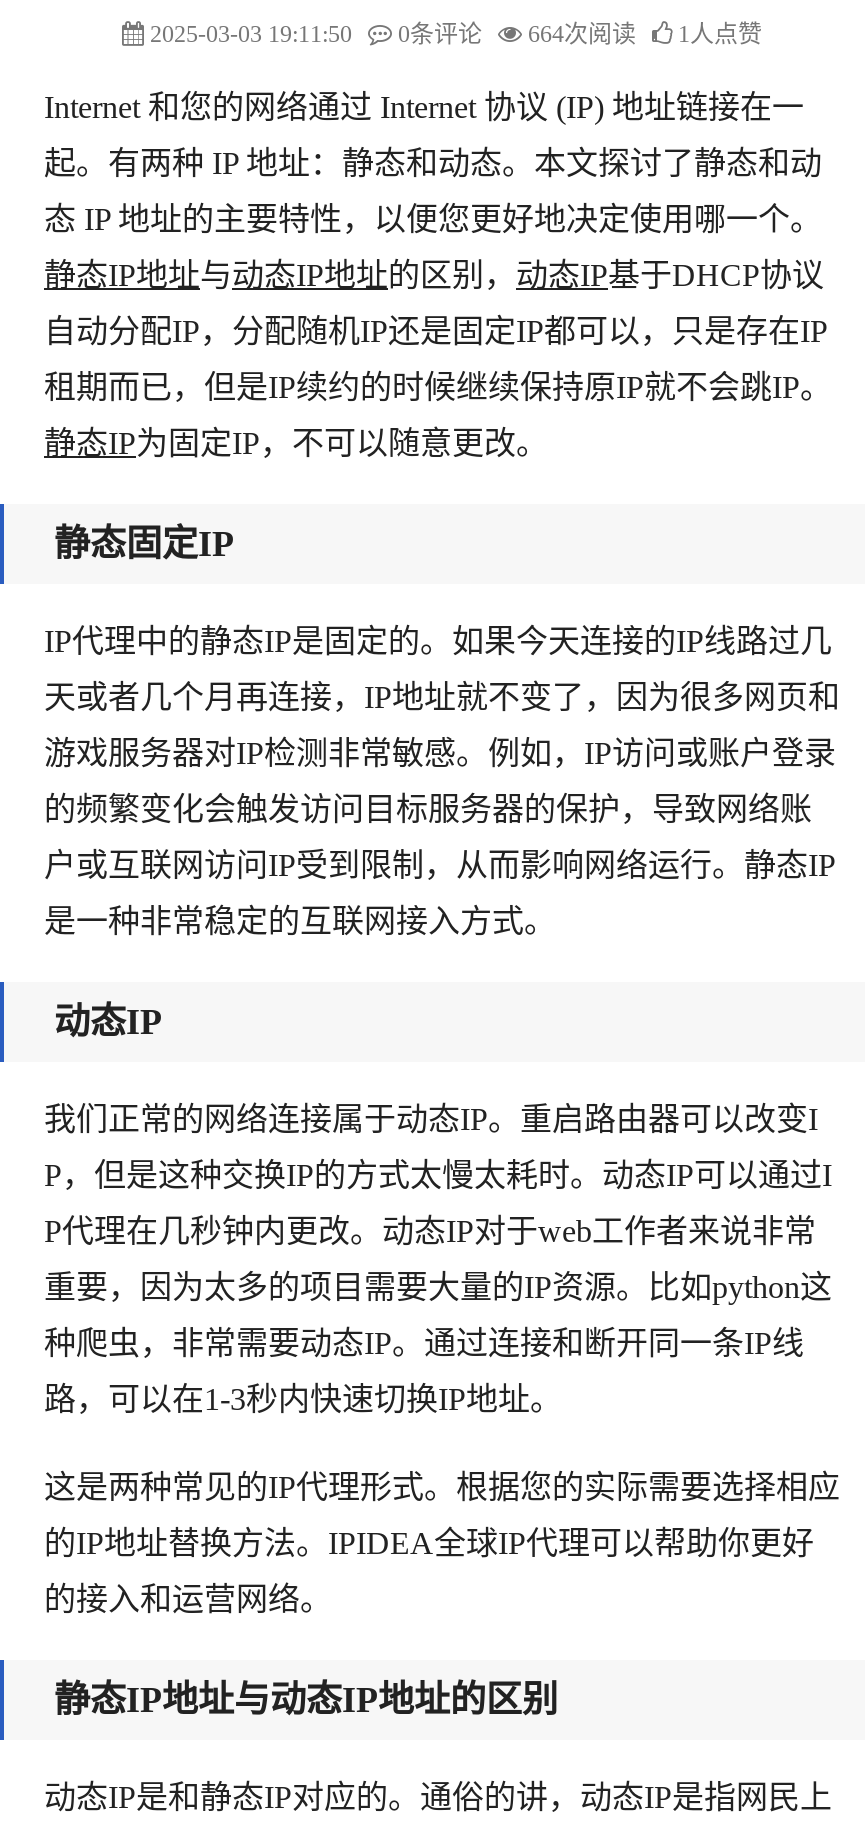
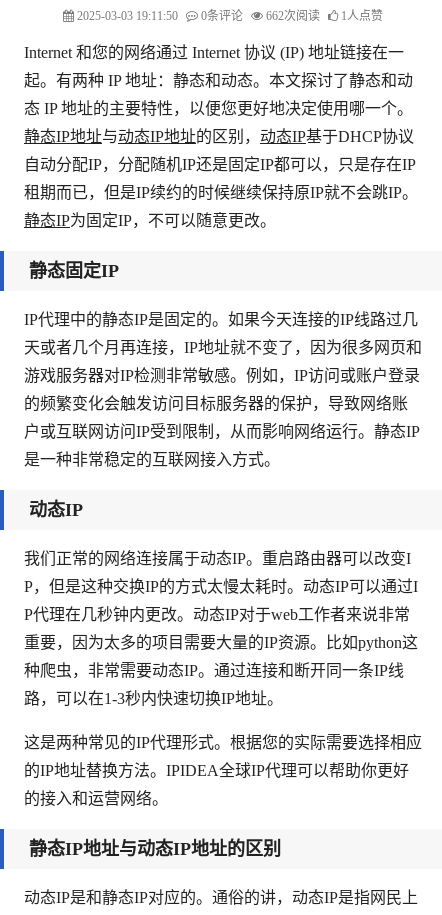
- 2025-03-03 19:11:50 0条评论 664次阅读 1人点赞
+ 2025-03-03 19:11:50 0条评论 662次阅读 1人点赞
